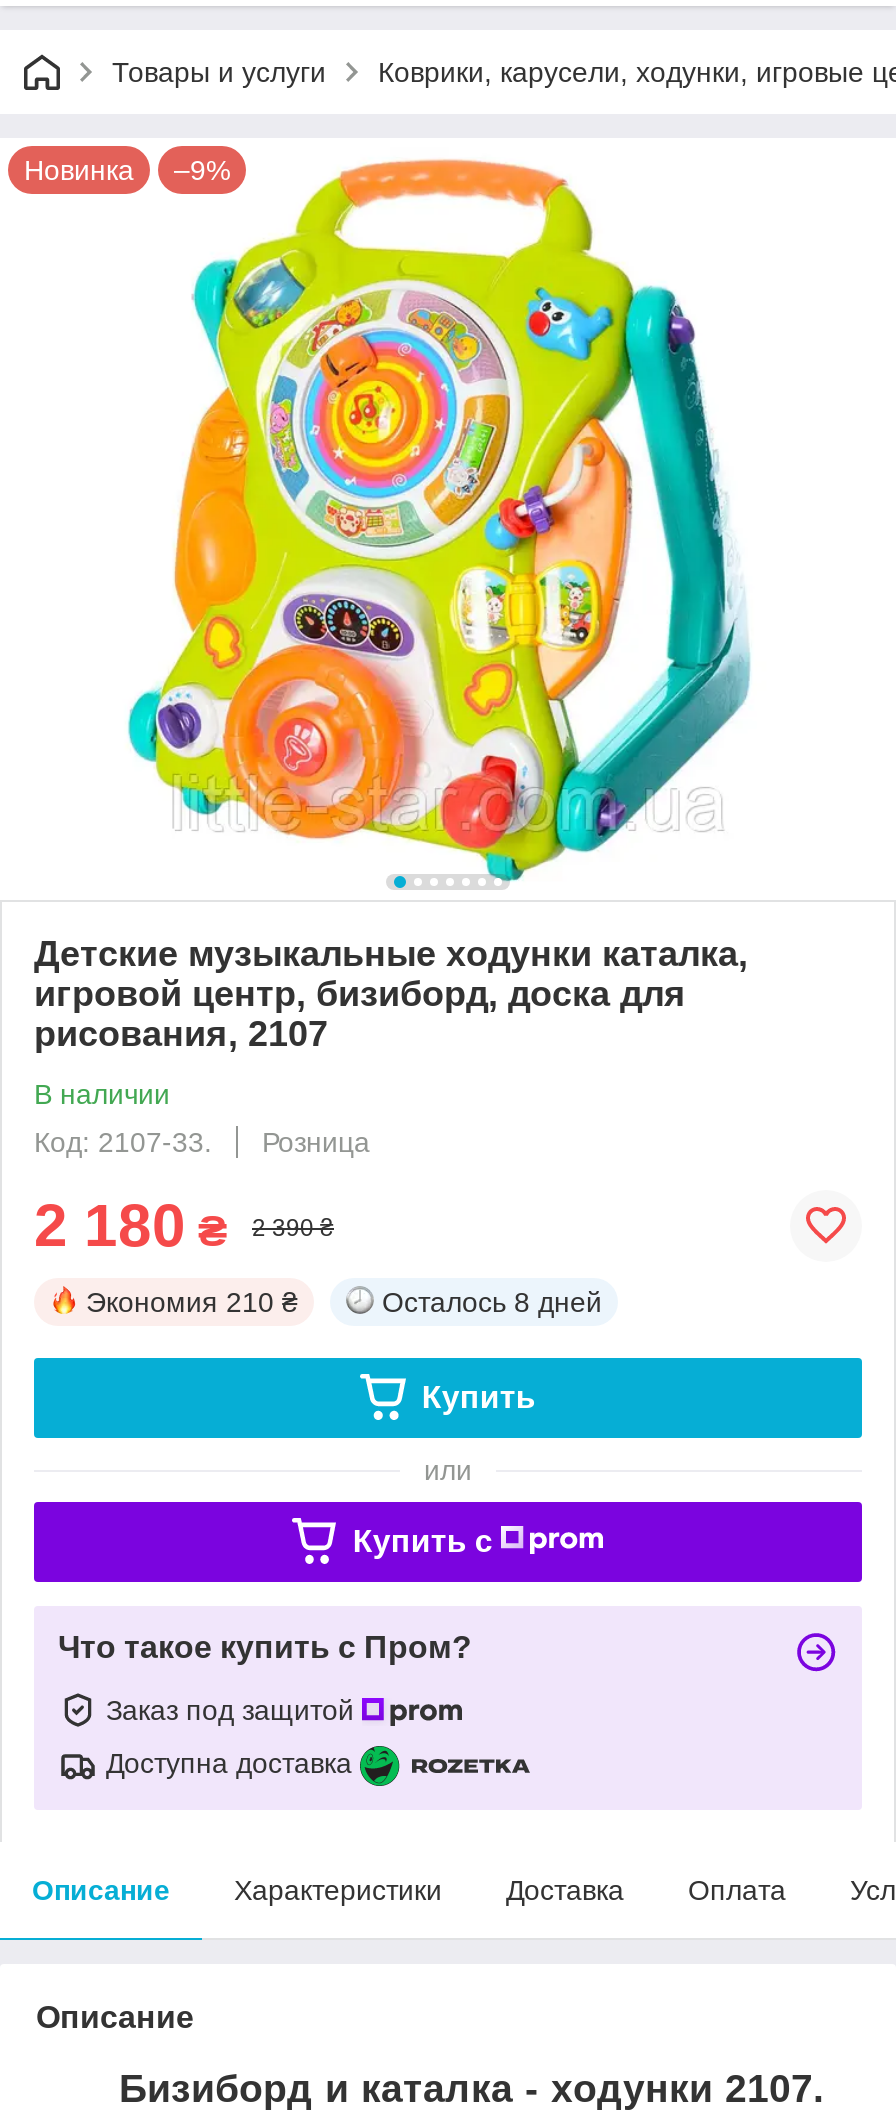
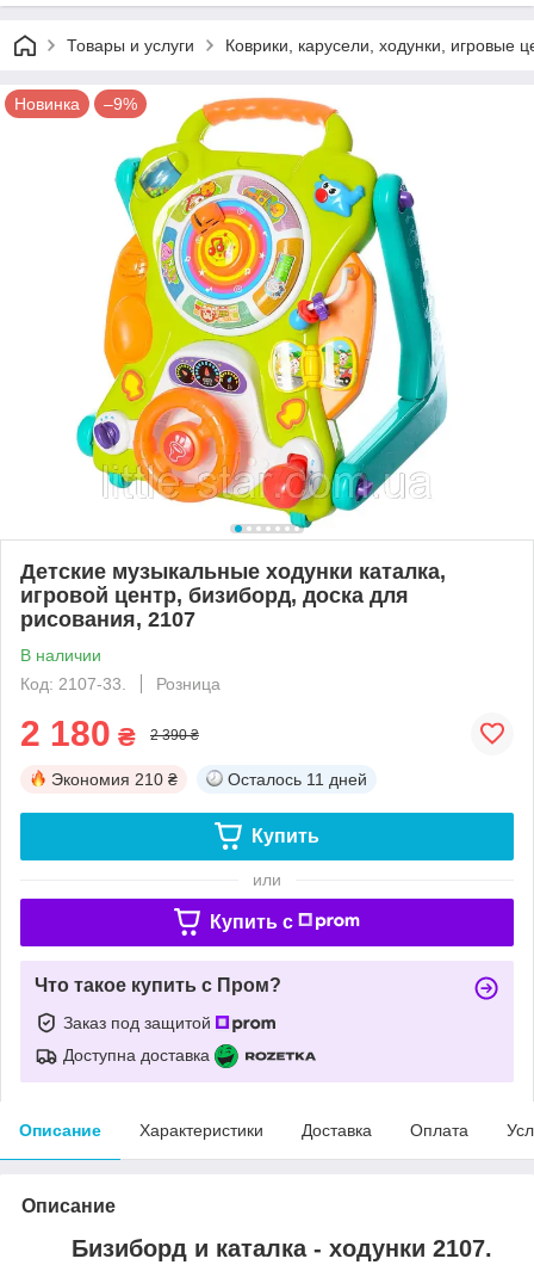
- Осталось 8 дней
+ Осталось 11 дней
